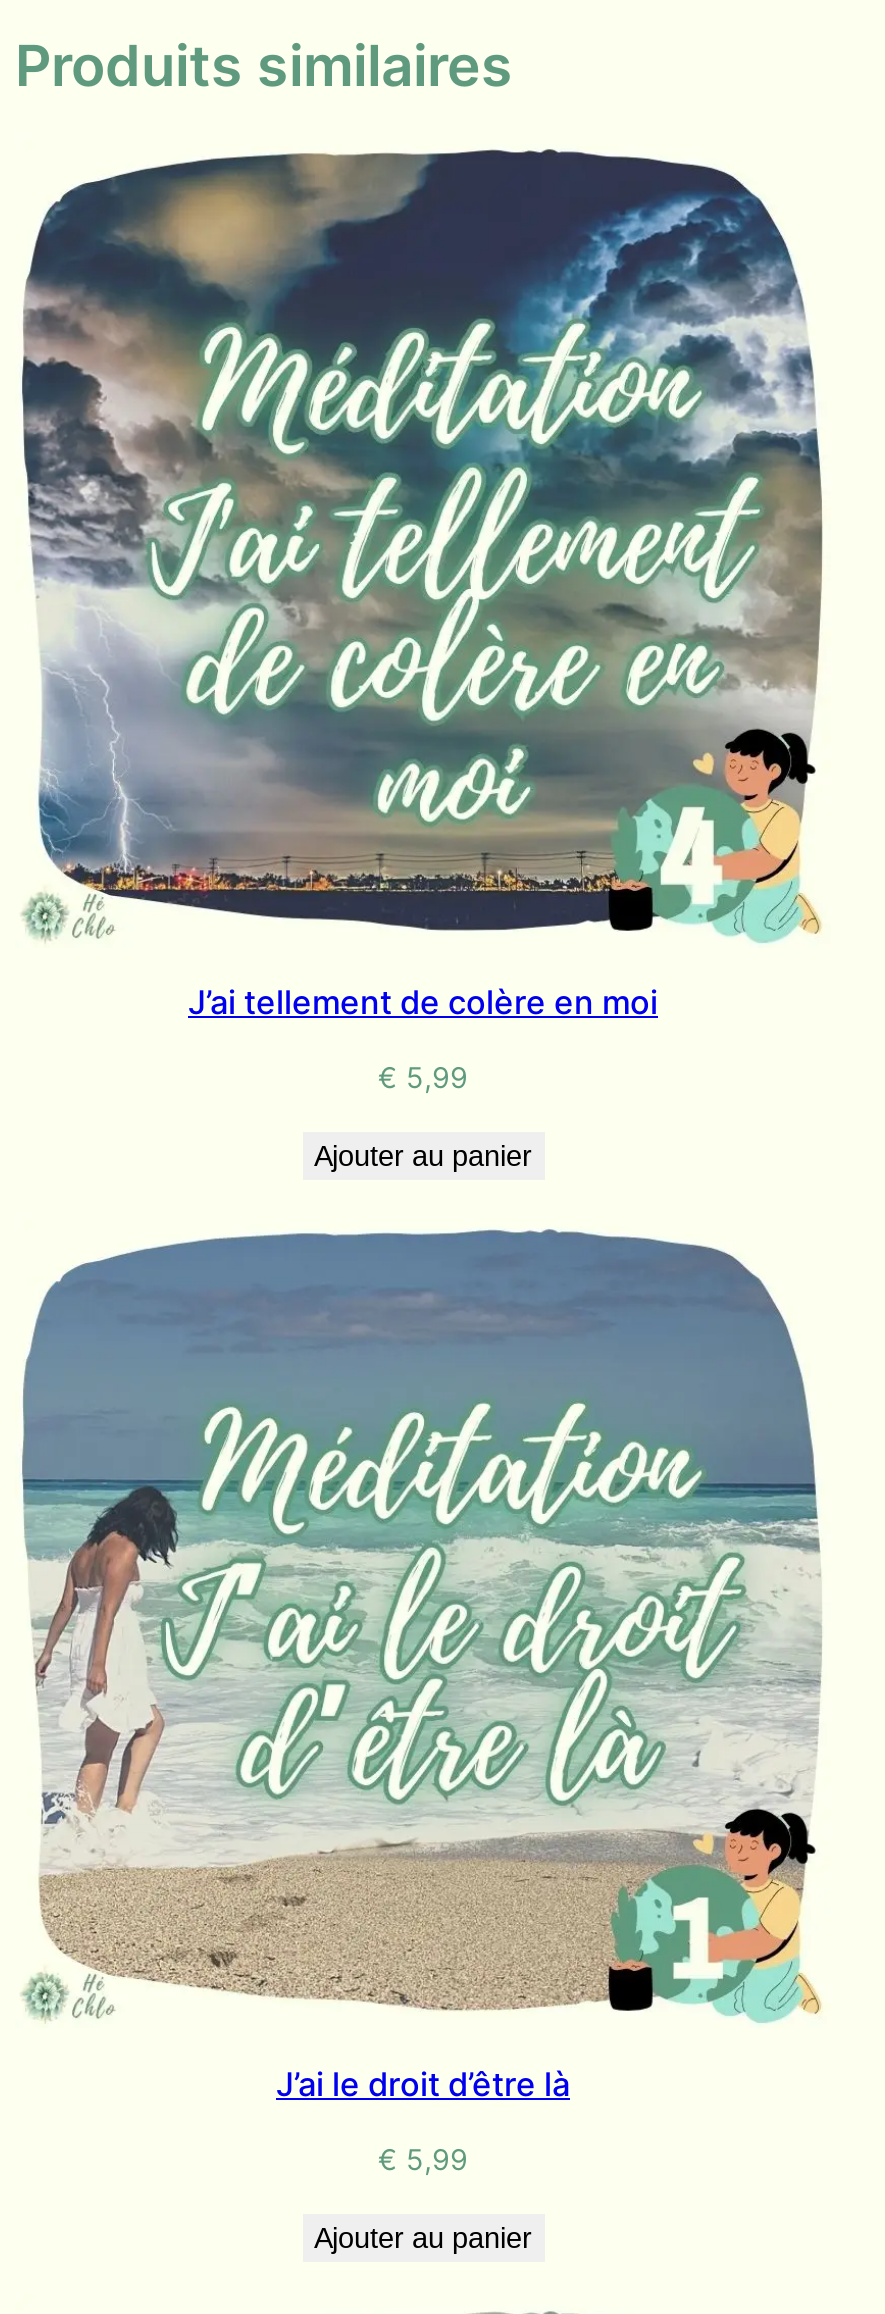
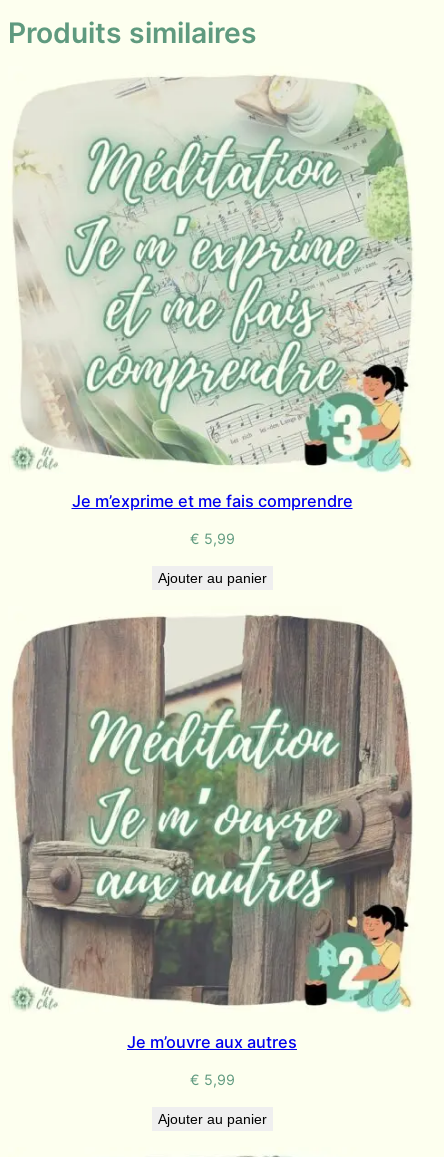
- [image]
- J’ai tellement de colère en moi
+ [image]
+ Je m’exprime et me fais comprendre

- [image]
- J’ai le droit d’être là
+ [image]
+ Je m’ouvre aux autres
